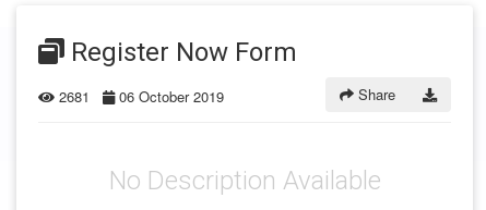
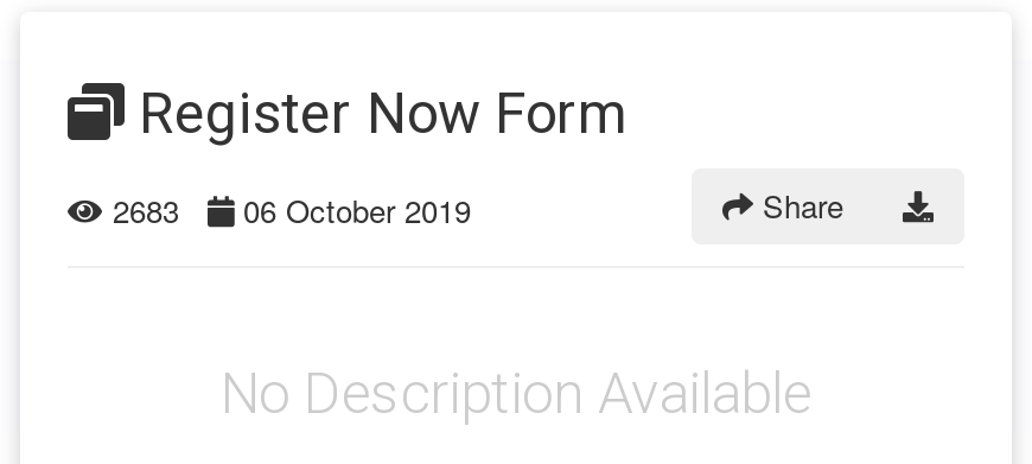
- 2681 06 October 2019
+ 2683 06 October 2019
